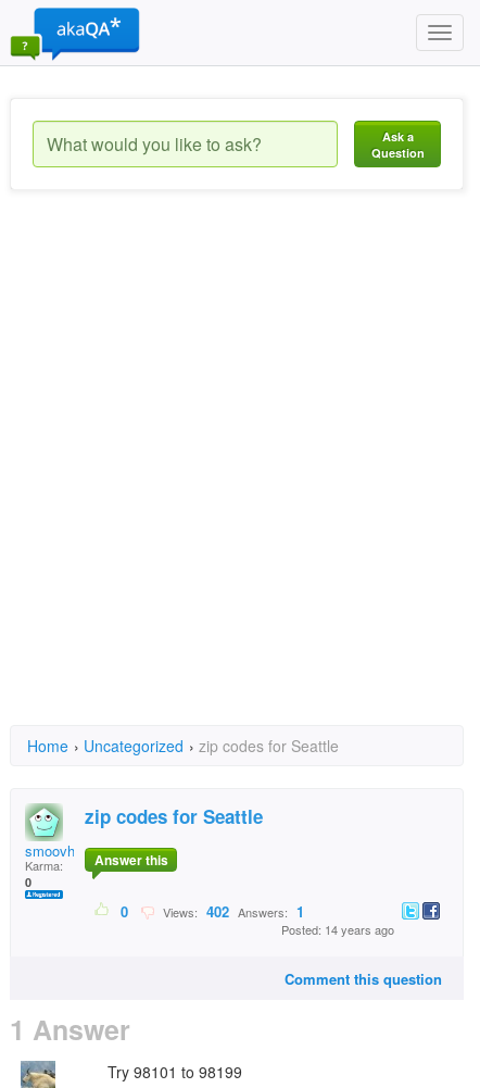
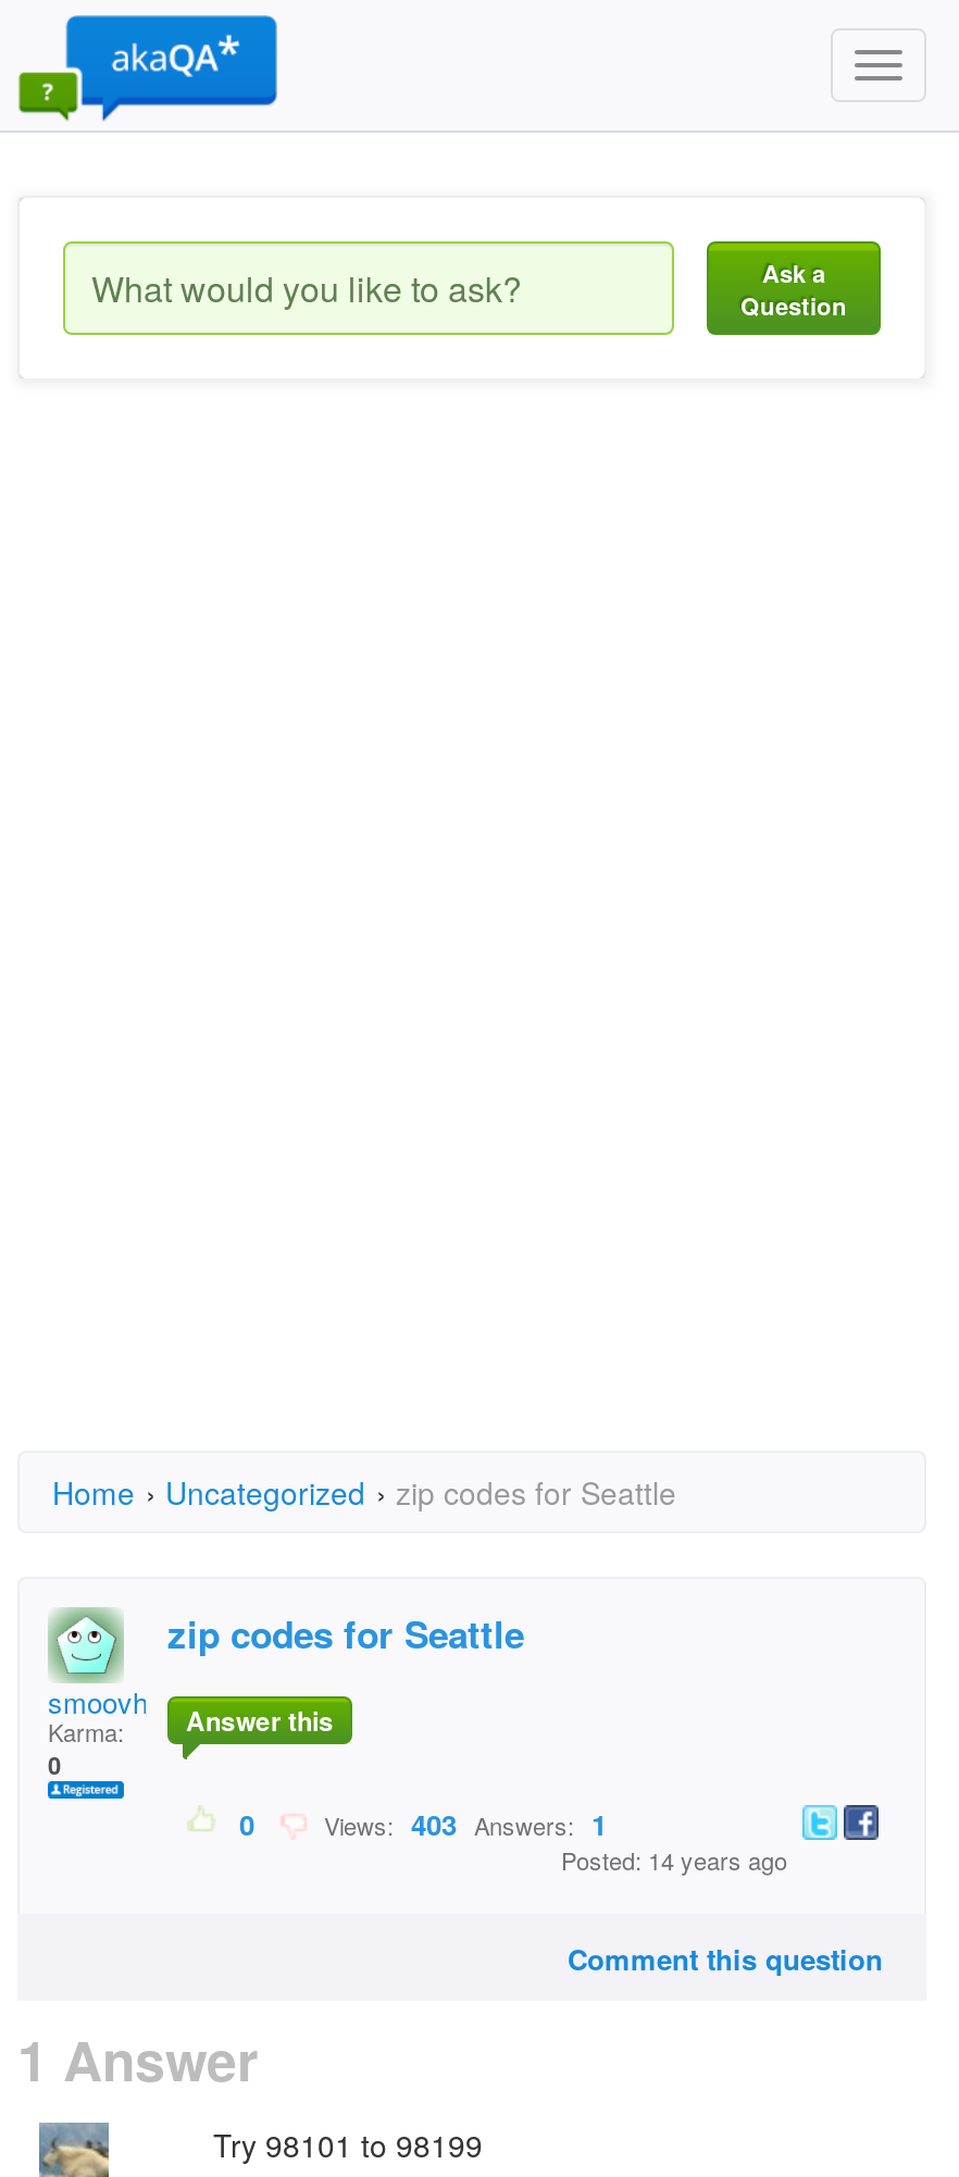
- Views: 402 Answers: 1
+ Views: 403 Answers: 1
